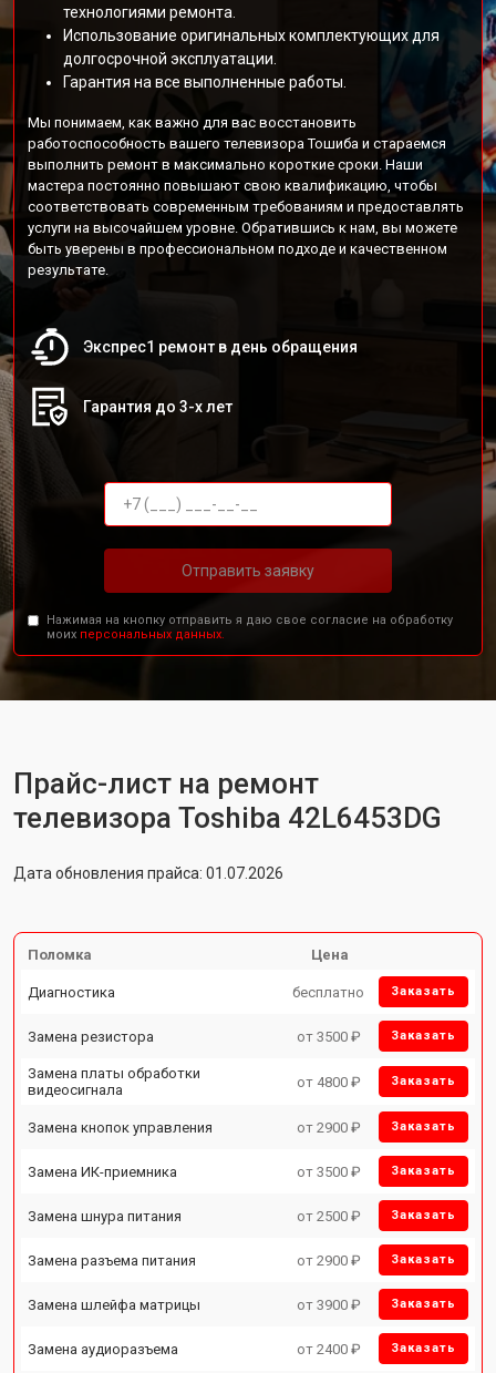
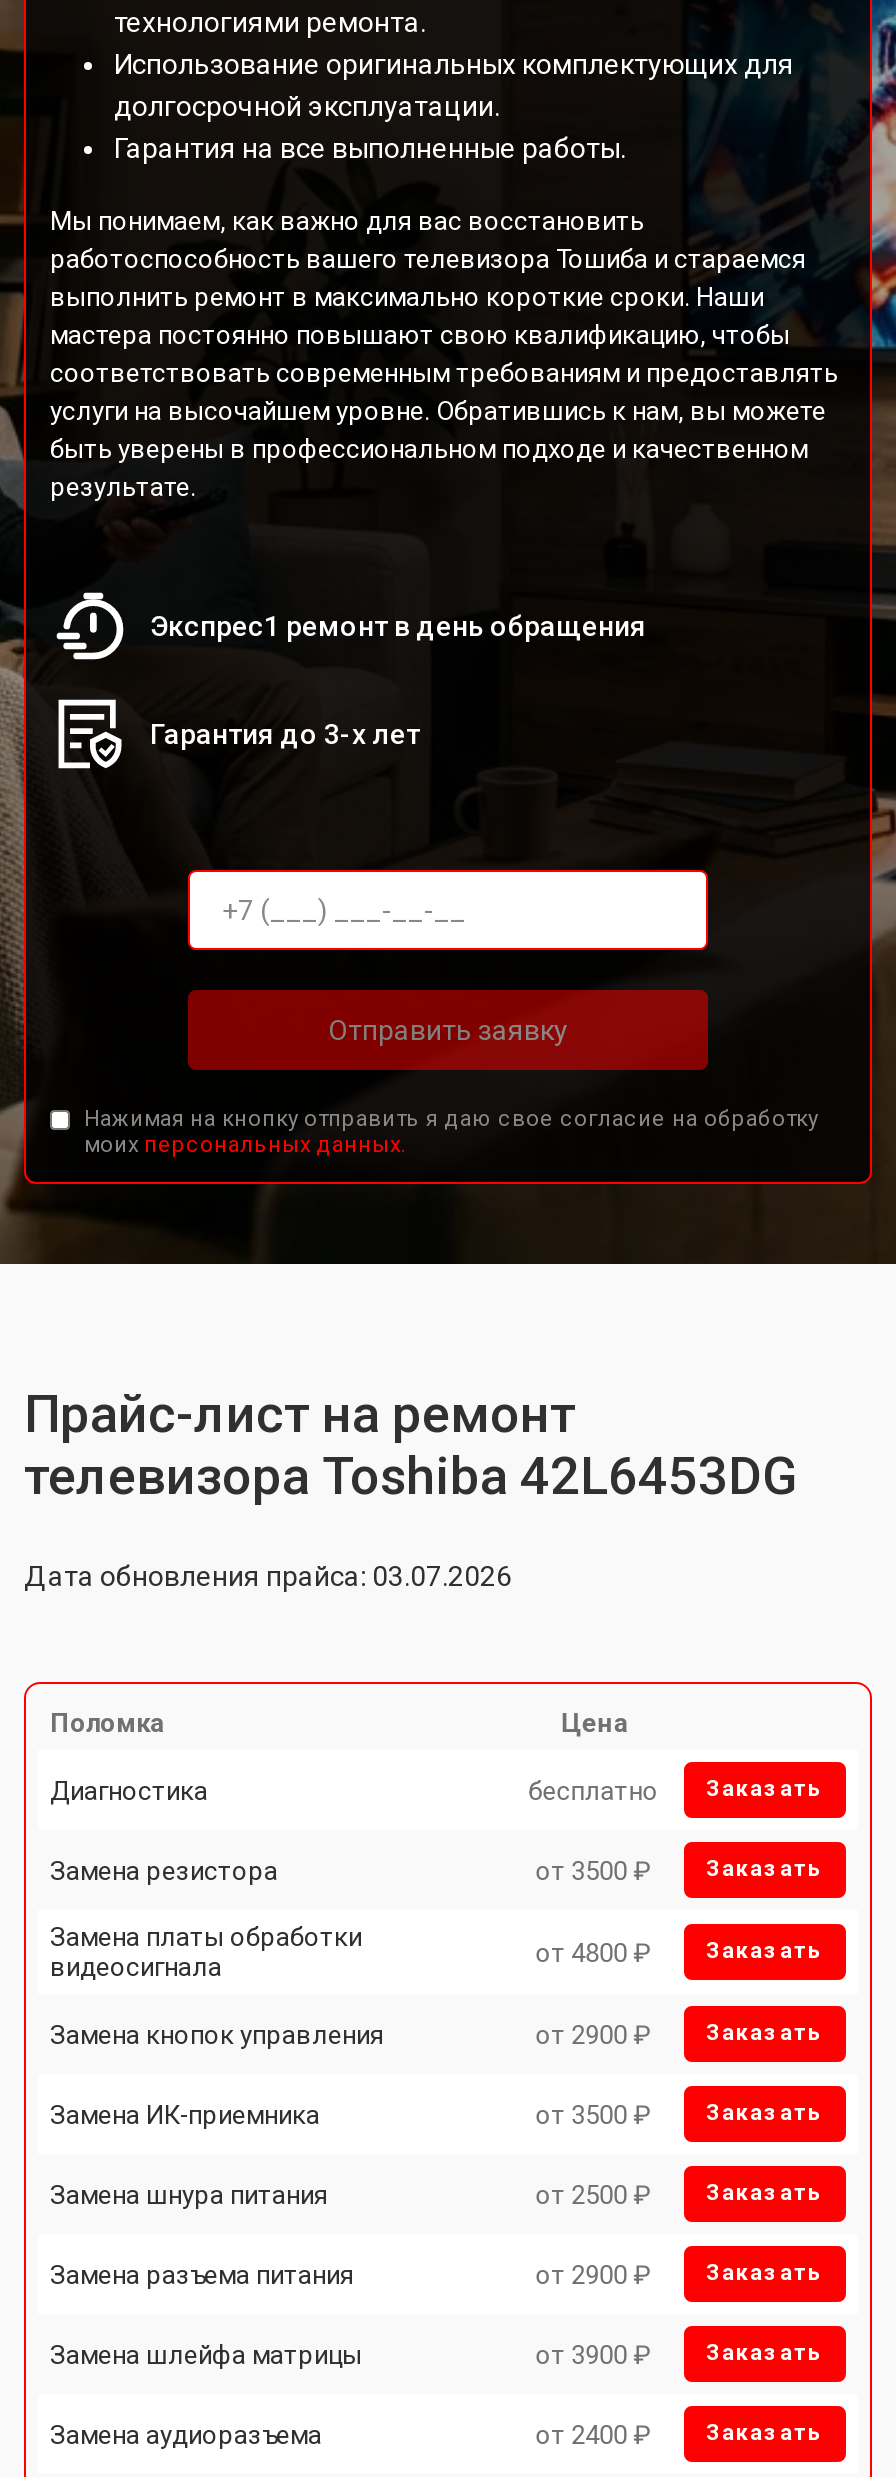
- Дата обновления прайса: 01.07.2026
+ Дата обновления прайса: 03.07.2026
